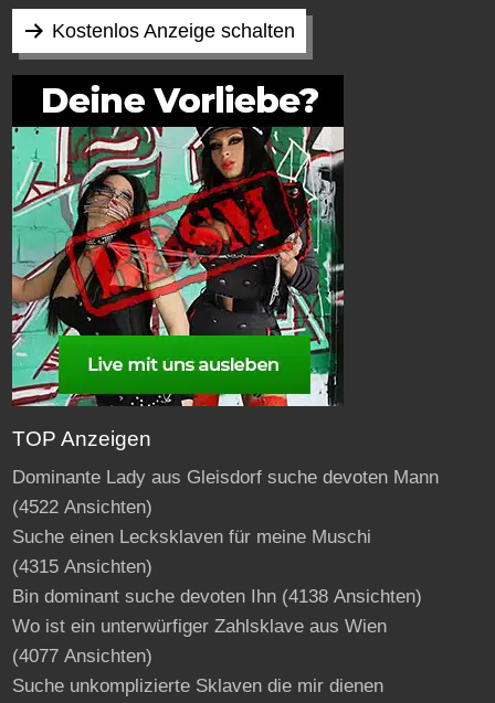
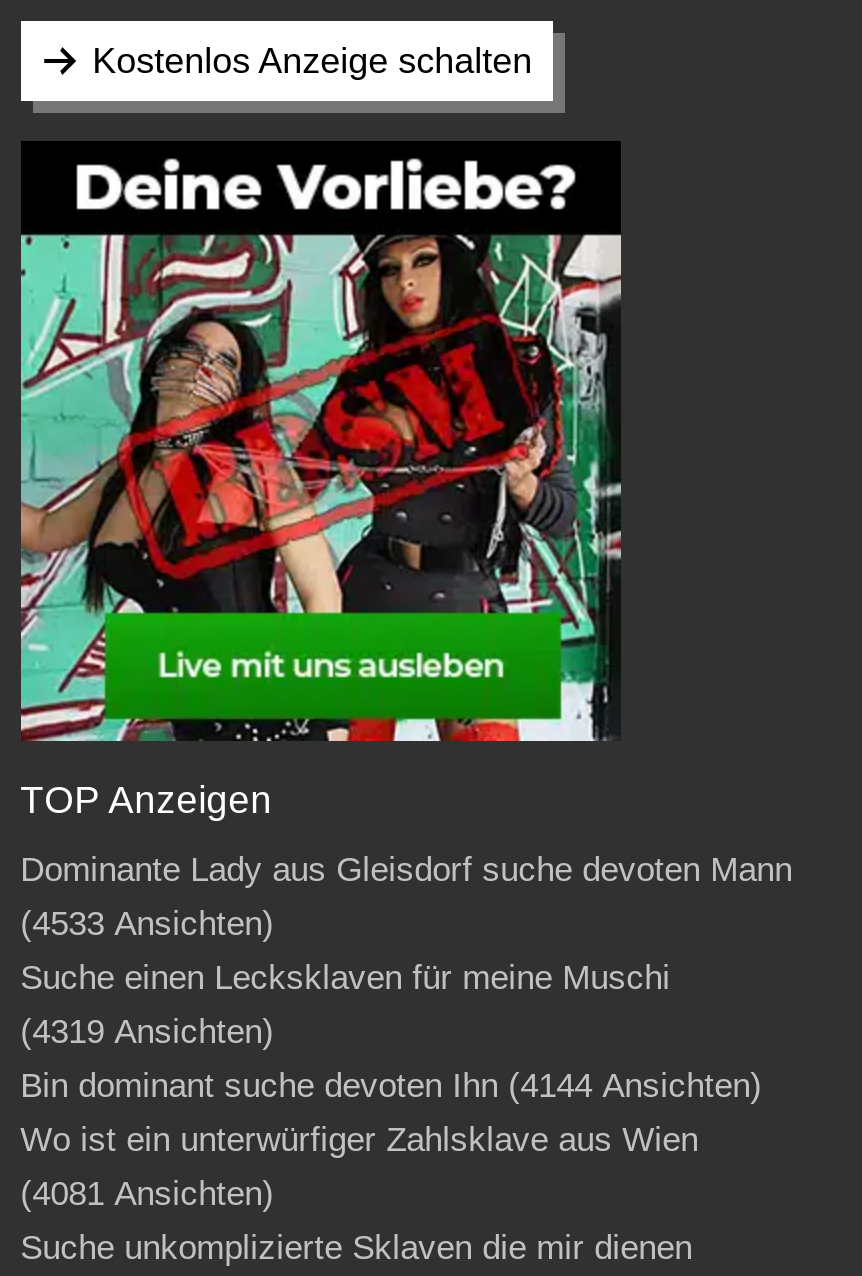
- (4522 Ansichten)
+ (4533 Ansichten)

- (4315 Ansichten)
+ (4319 Ansichten)

- Bin dominant suche devoten Ihn (4138 Ansichten)
+ Bin dominant suche devoten Ihn (4144 Ansichten)

- (4077 Ansichten)
+ (4081 Ansichten)
